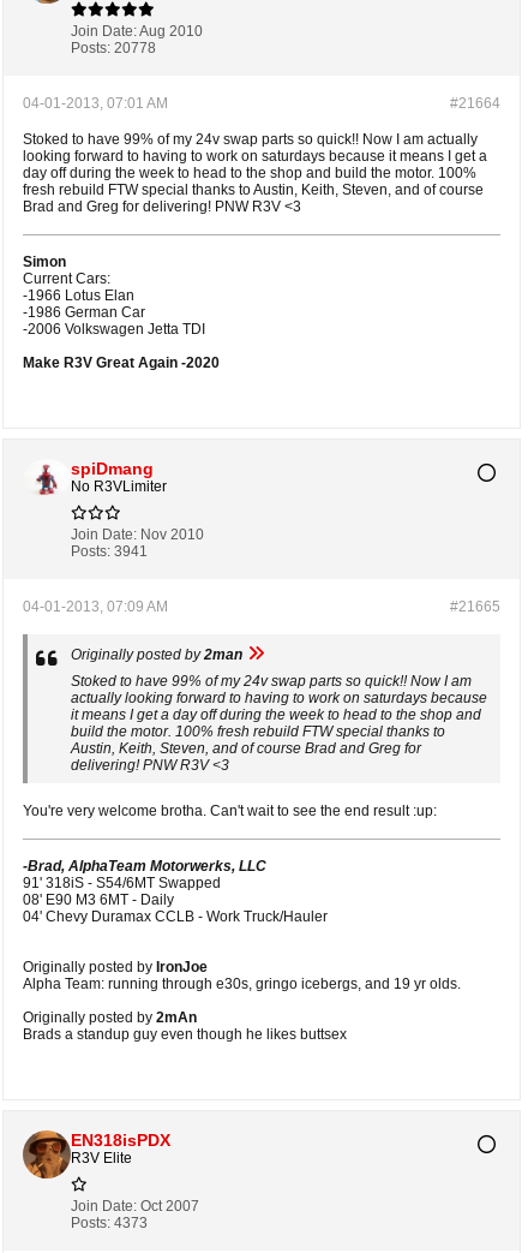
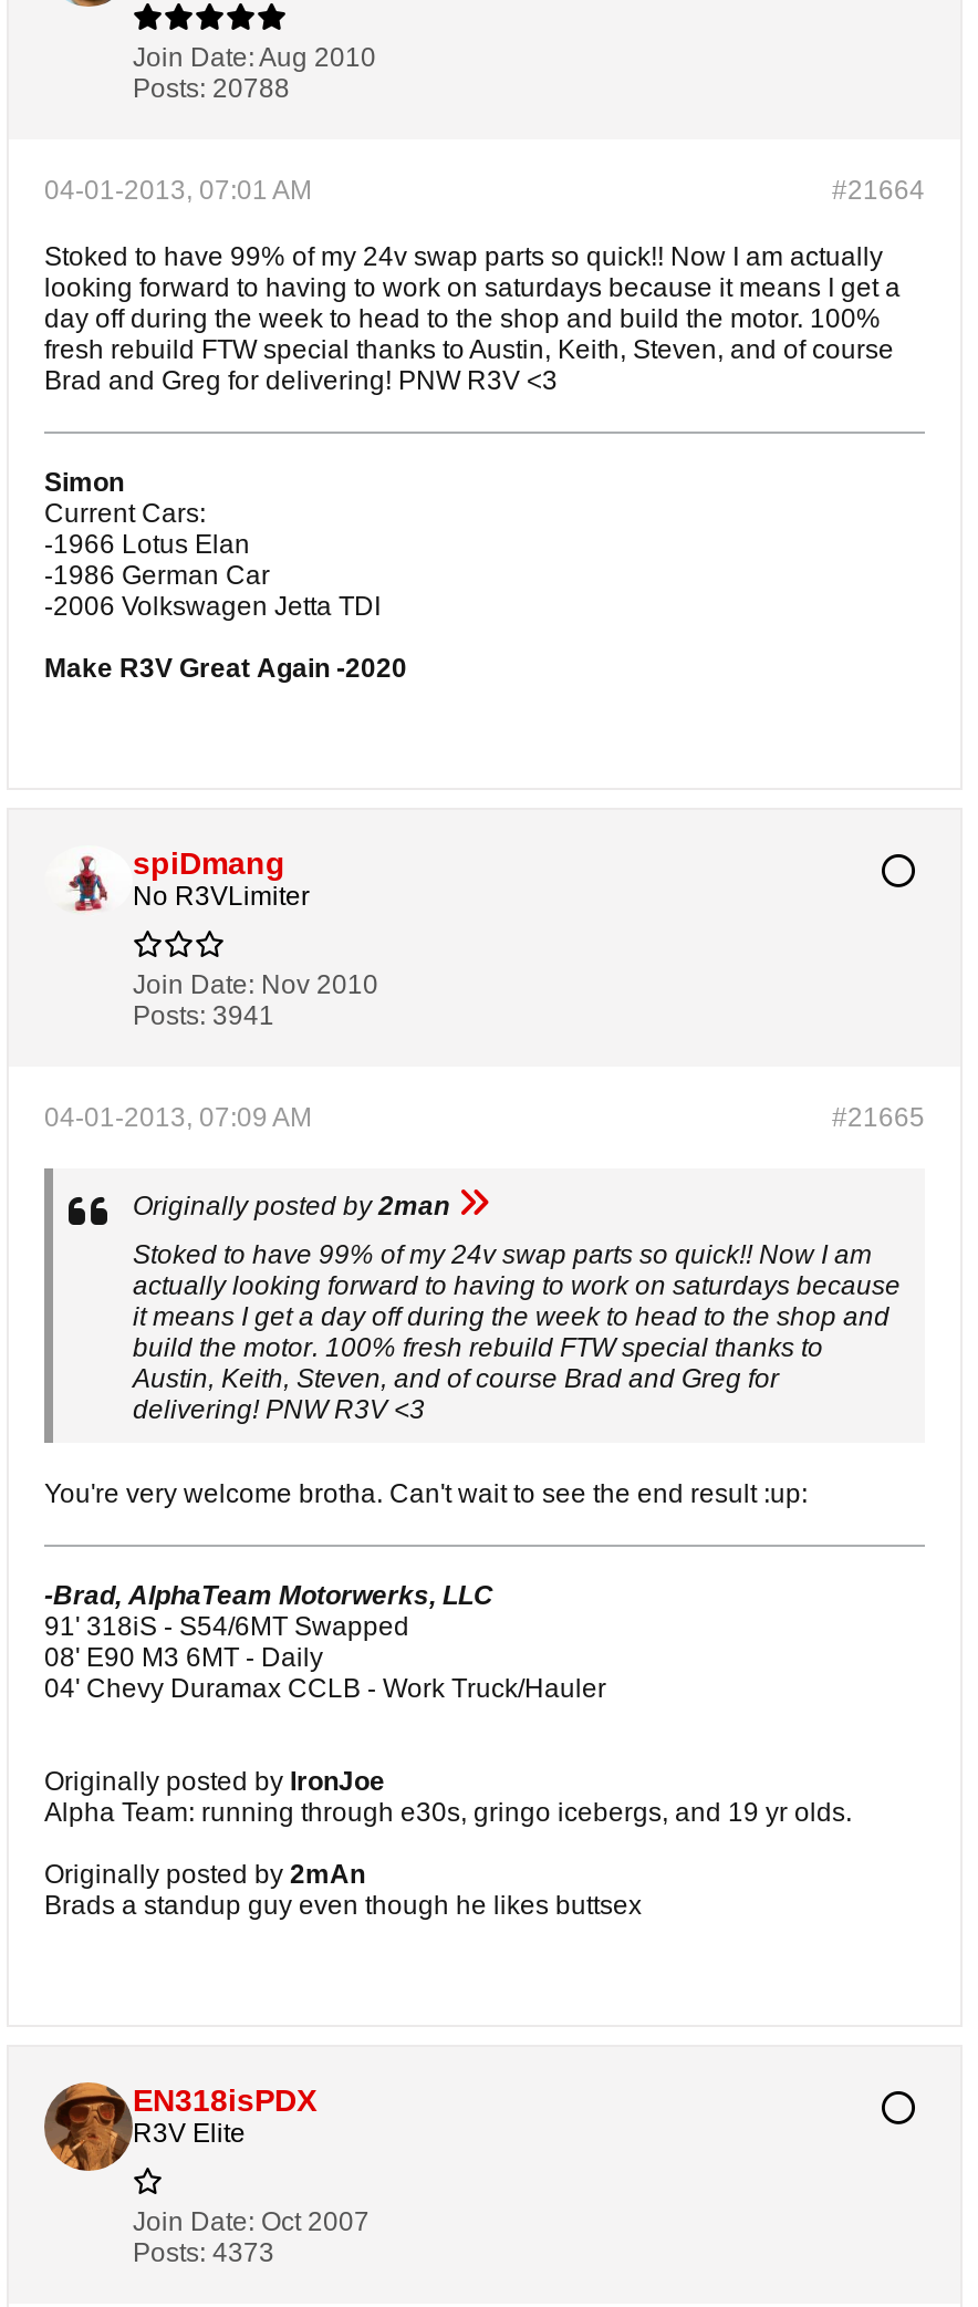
- Posts: 20778
+ Posts: 20788
